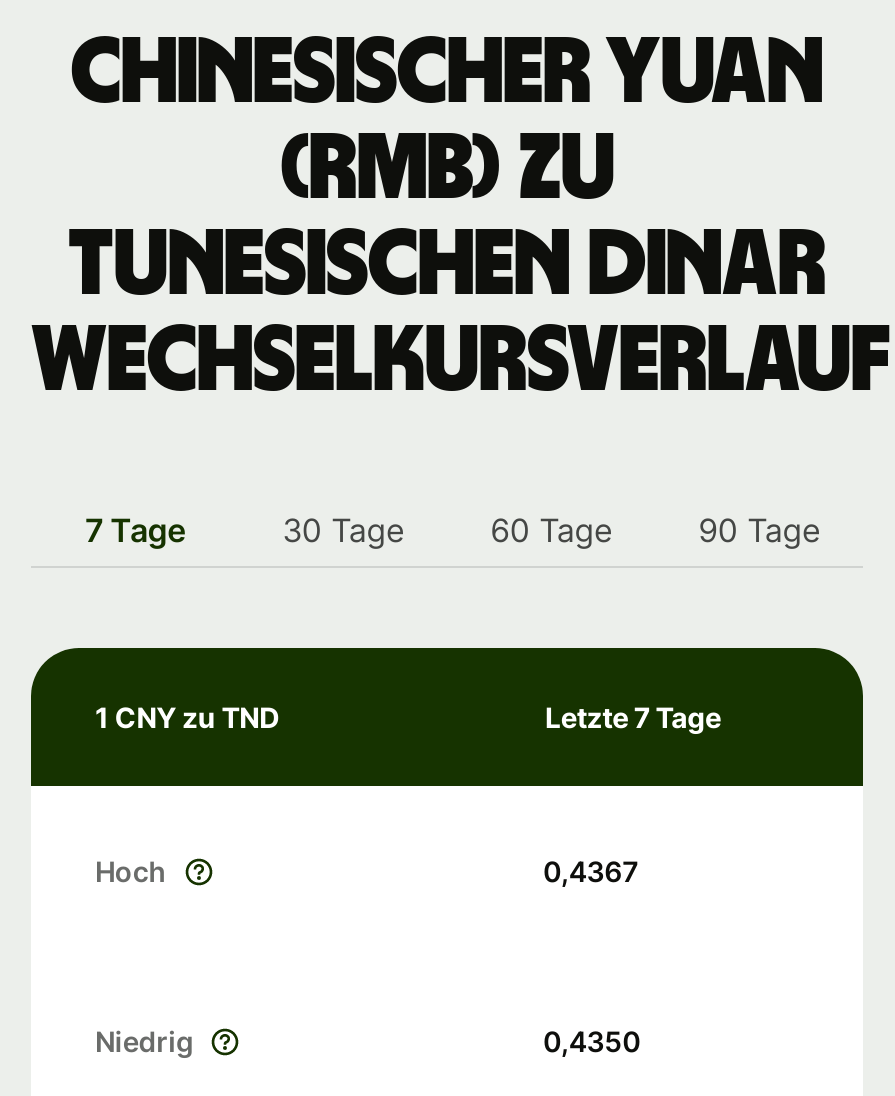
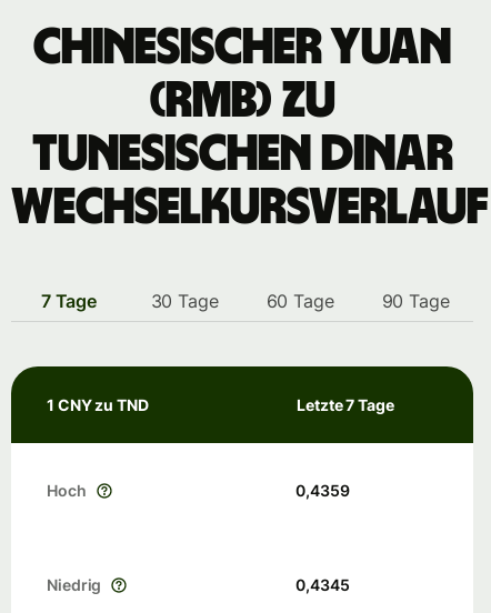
- 0,4367
+ 0,4359

- 0,4350
+ 0,4345
